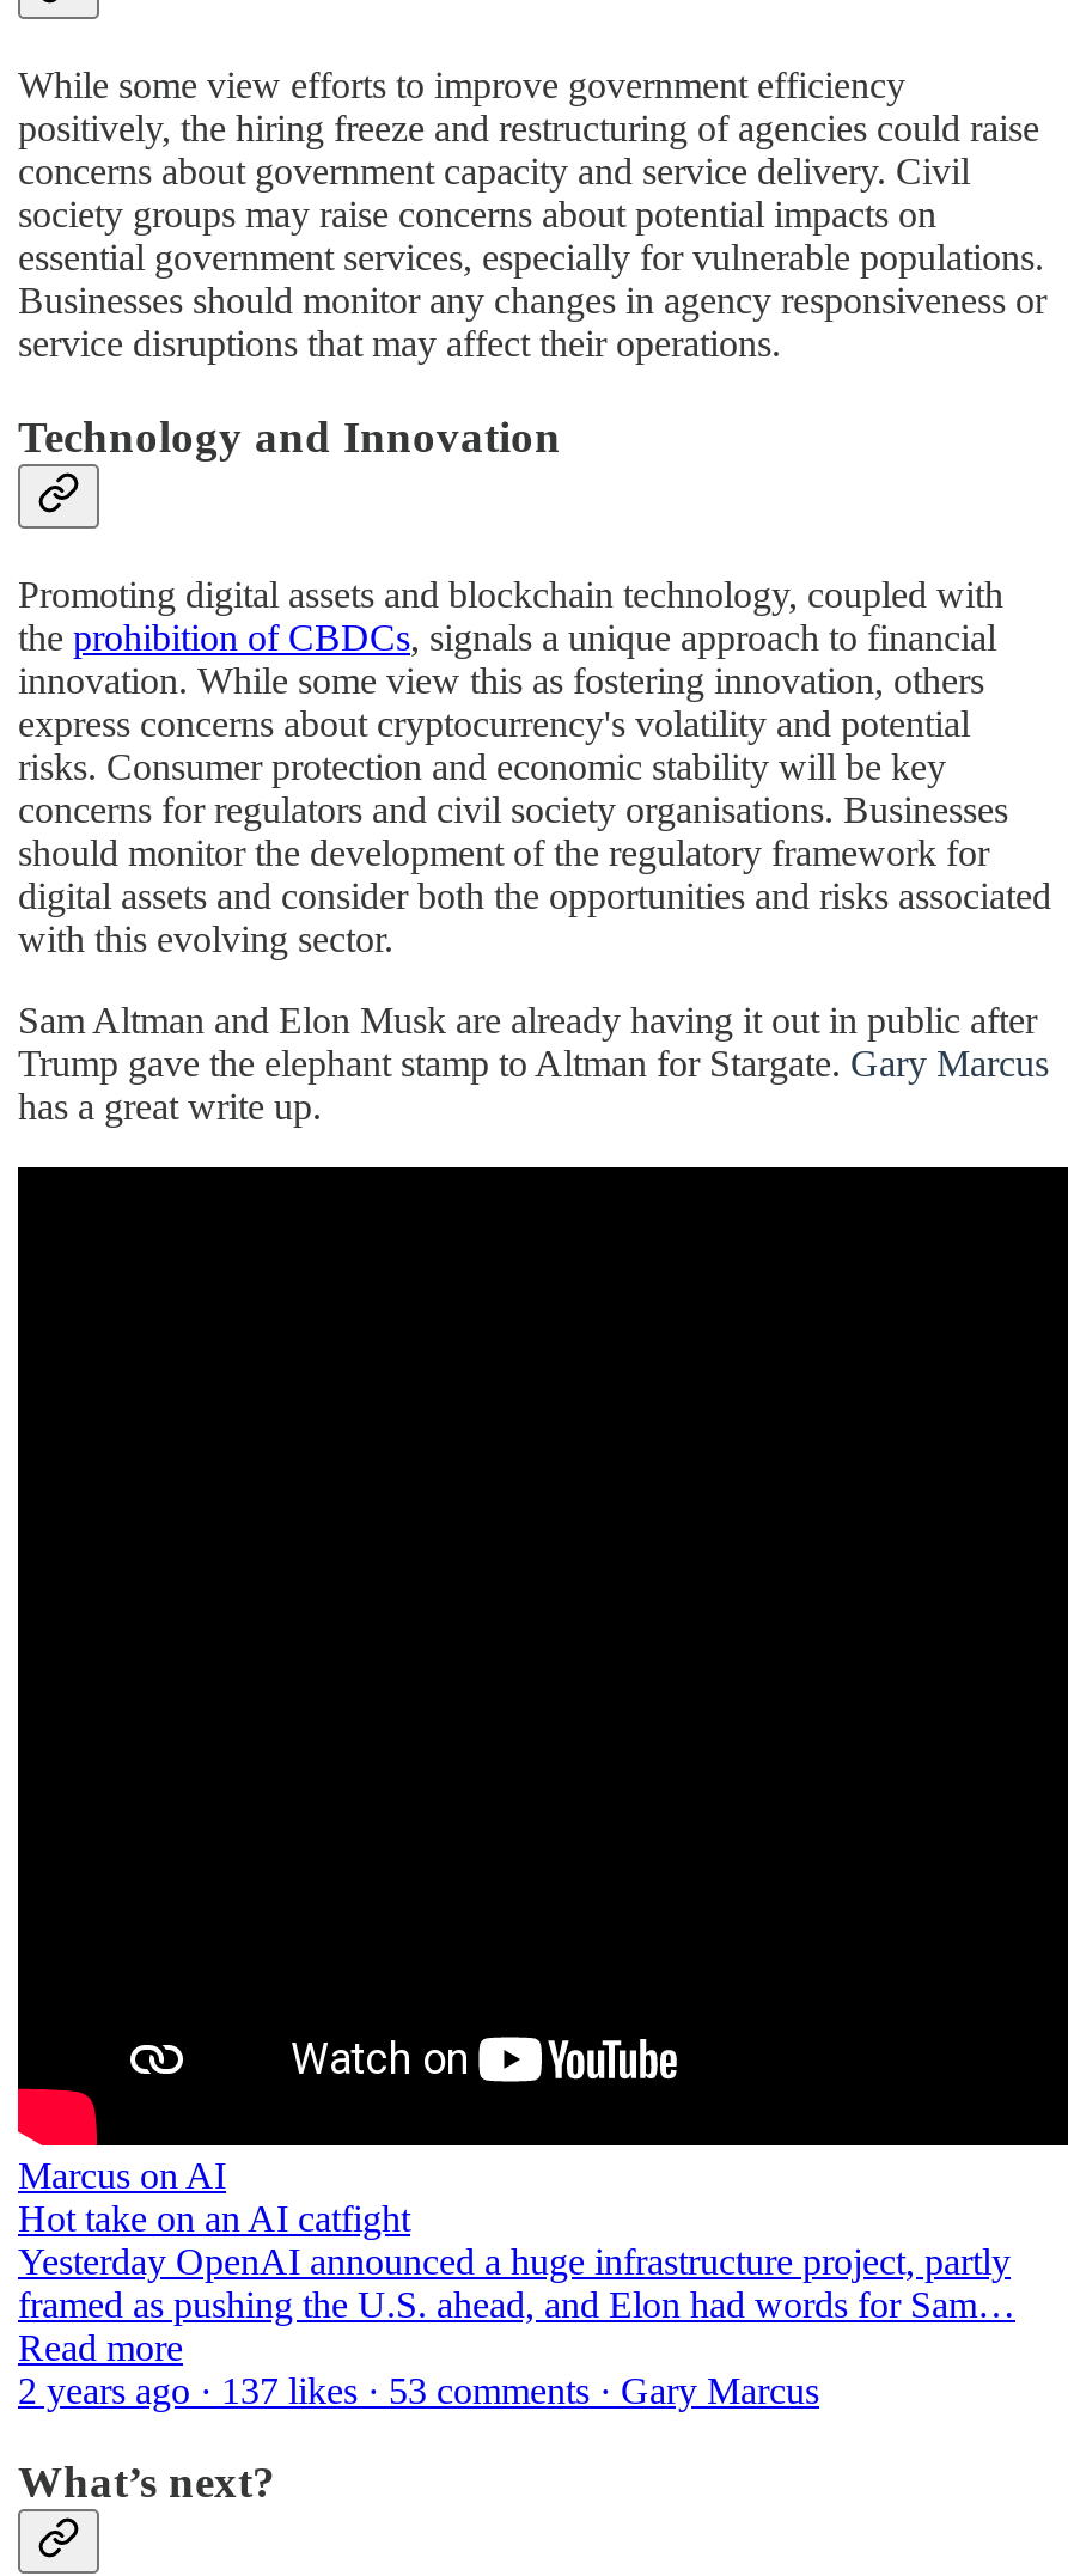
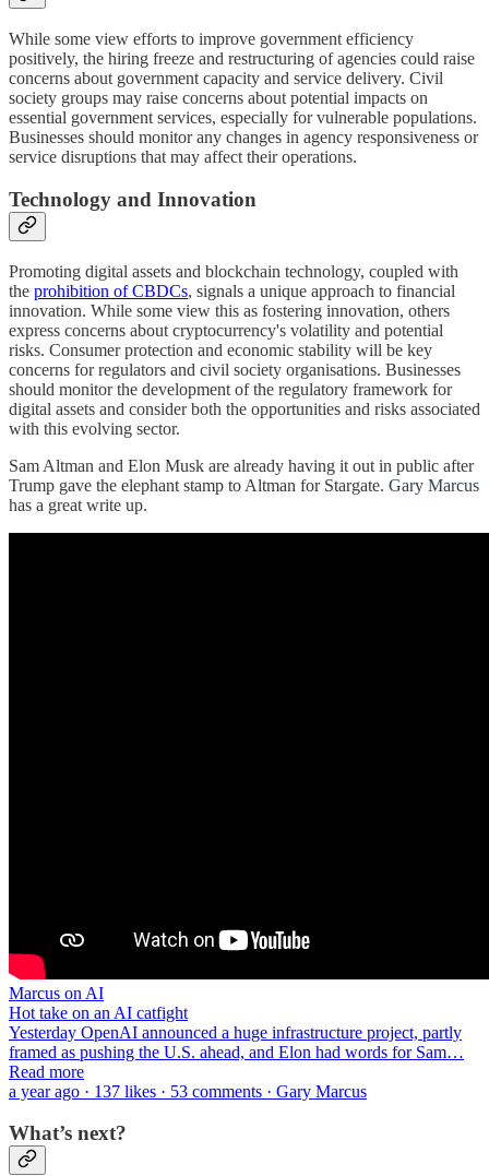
- 2 years ago · 137 likes · 53 comments · Gary Marcus
+ a year ago · 137 likes · 53 comments · Gary Marcus
